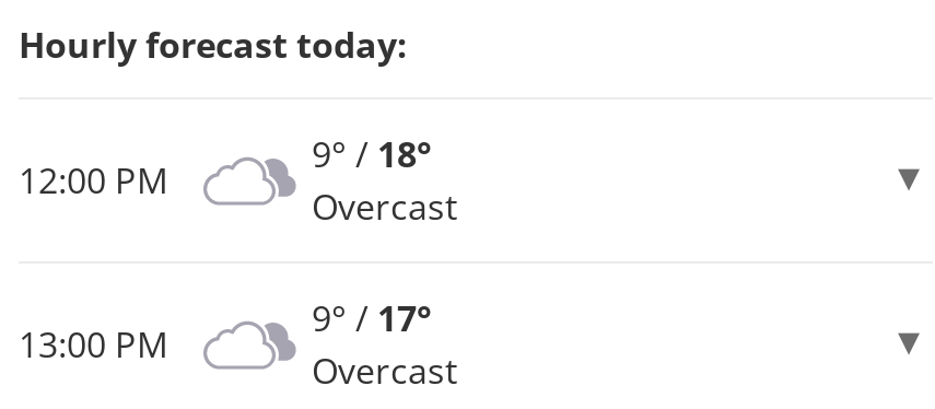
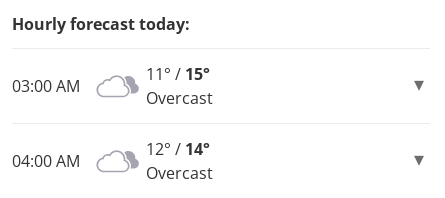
- 9° / 18°
+ 11° / 15°

- 12:00 PM
+ 03:00 AM

- 9° / 17°
+ 12° / 14°

- 13:00 PM
+ 04:00 AM
